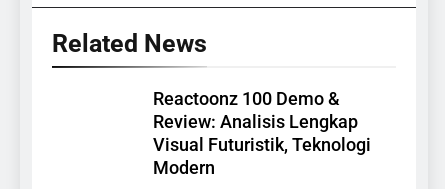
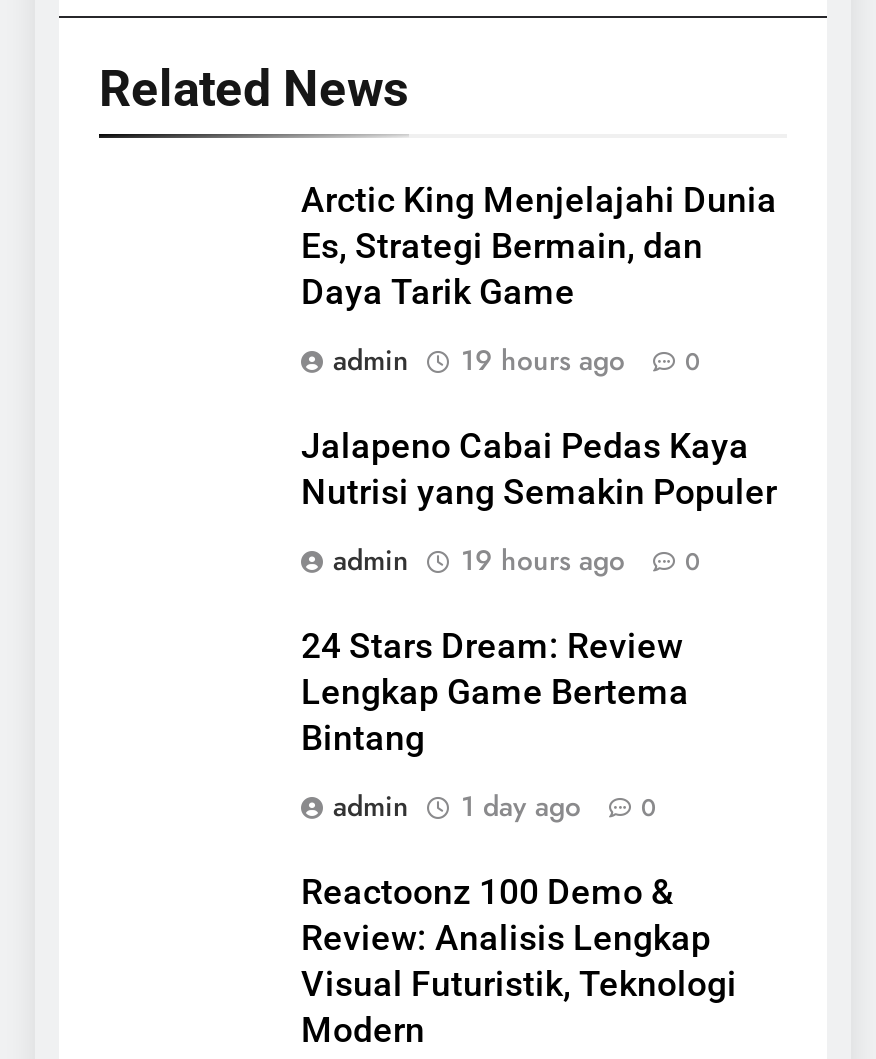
+ Arctic King Menjelajahi Dunia
+ Es, Strategi Bermain, dan
+ Daya Tarik Game
+ admin
+ 19 hours ago
+ 0
+ Jalapeno Cabai Pedas Kaya
+ Nutrisi yang Semakin Populer
+ admin
+ 19 hours ago
+ 0
+ 24 Stars Dream: Review
+ Lengkap Game Bertema
+ Bintang
+ admin
+ 1 day ago
+ 0
